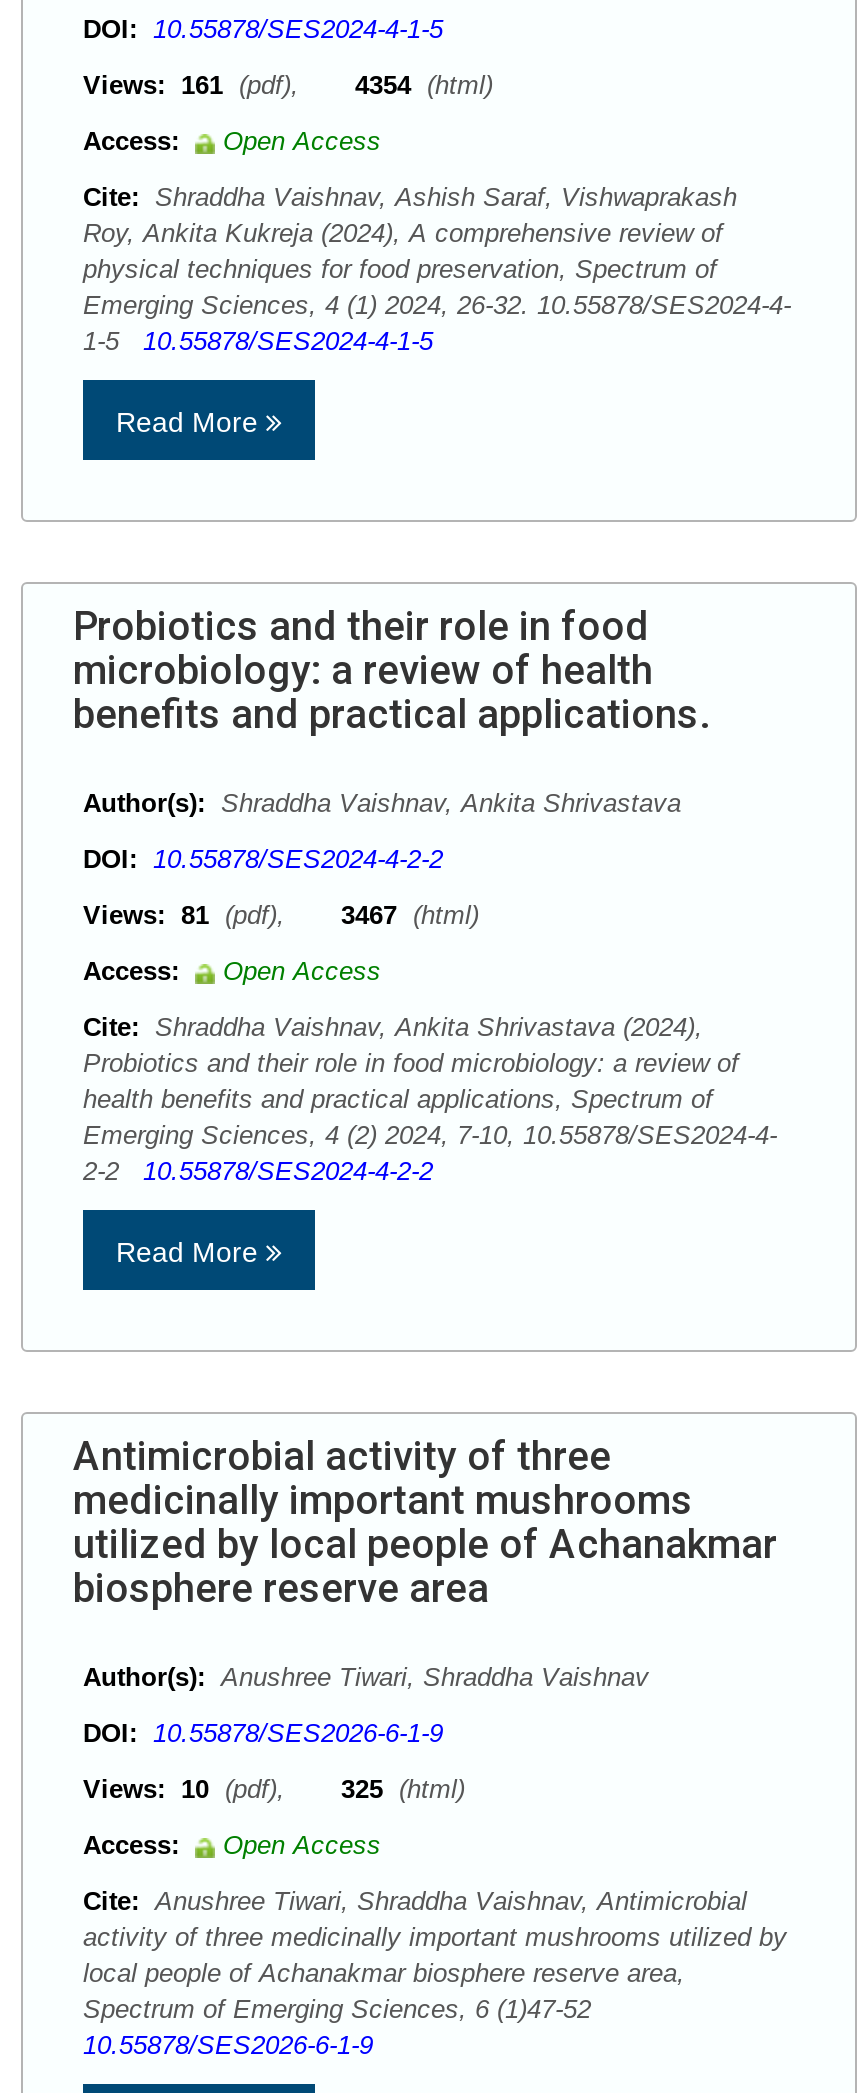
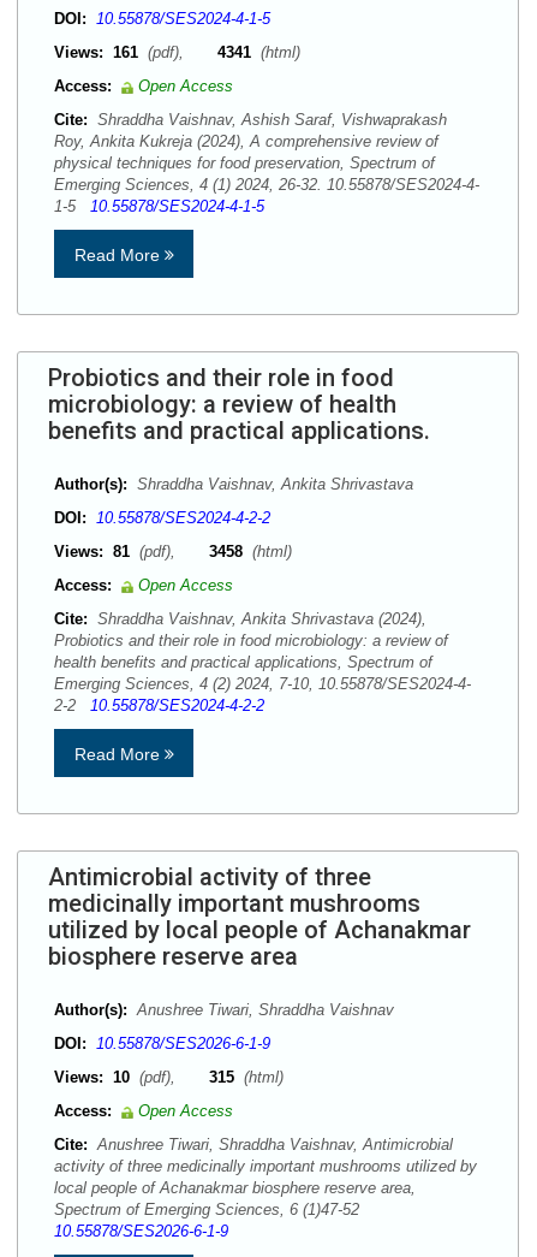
- Views: 161 (pdf), 4354 (html)
+ Views: 161 (pdf), 4341 (html)

- Views: 81 (pdf), 3467 (html)
+ Views: 81 (pdf), 3458 (html)

- Views: 10 (pdf), 325 (html)
+ Views: 10 (pdf), 315 (html)
